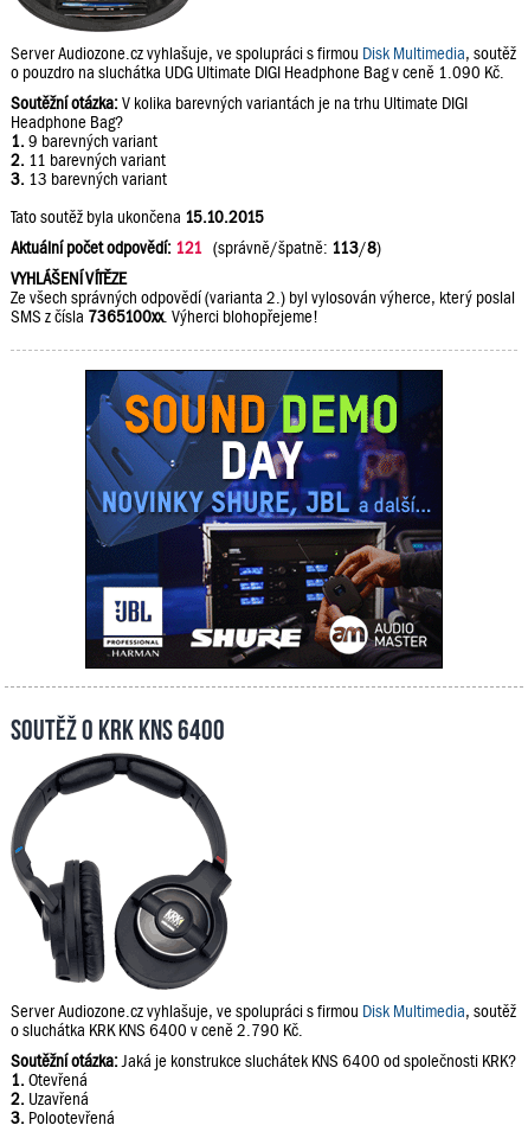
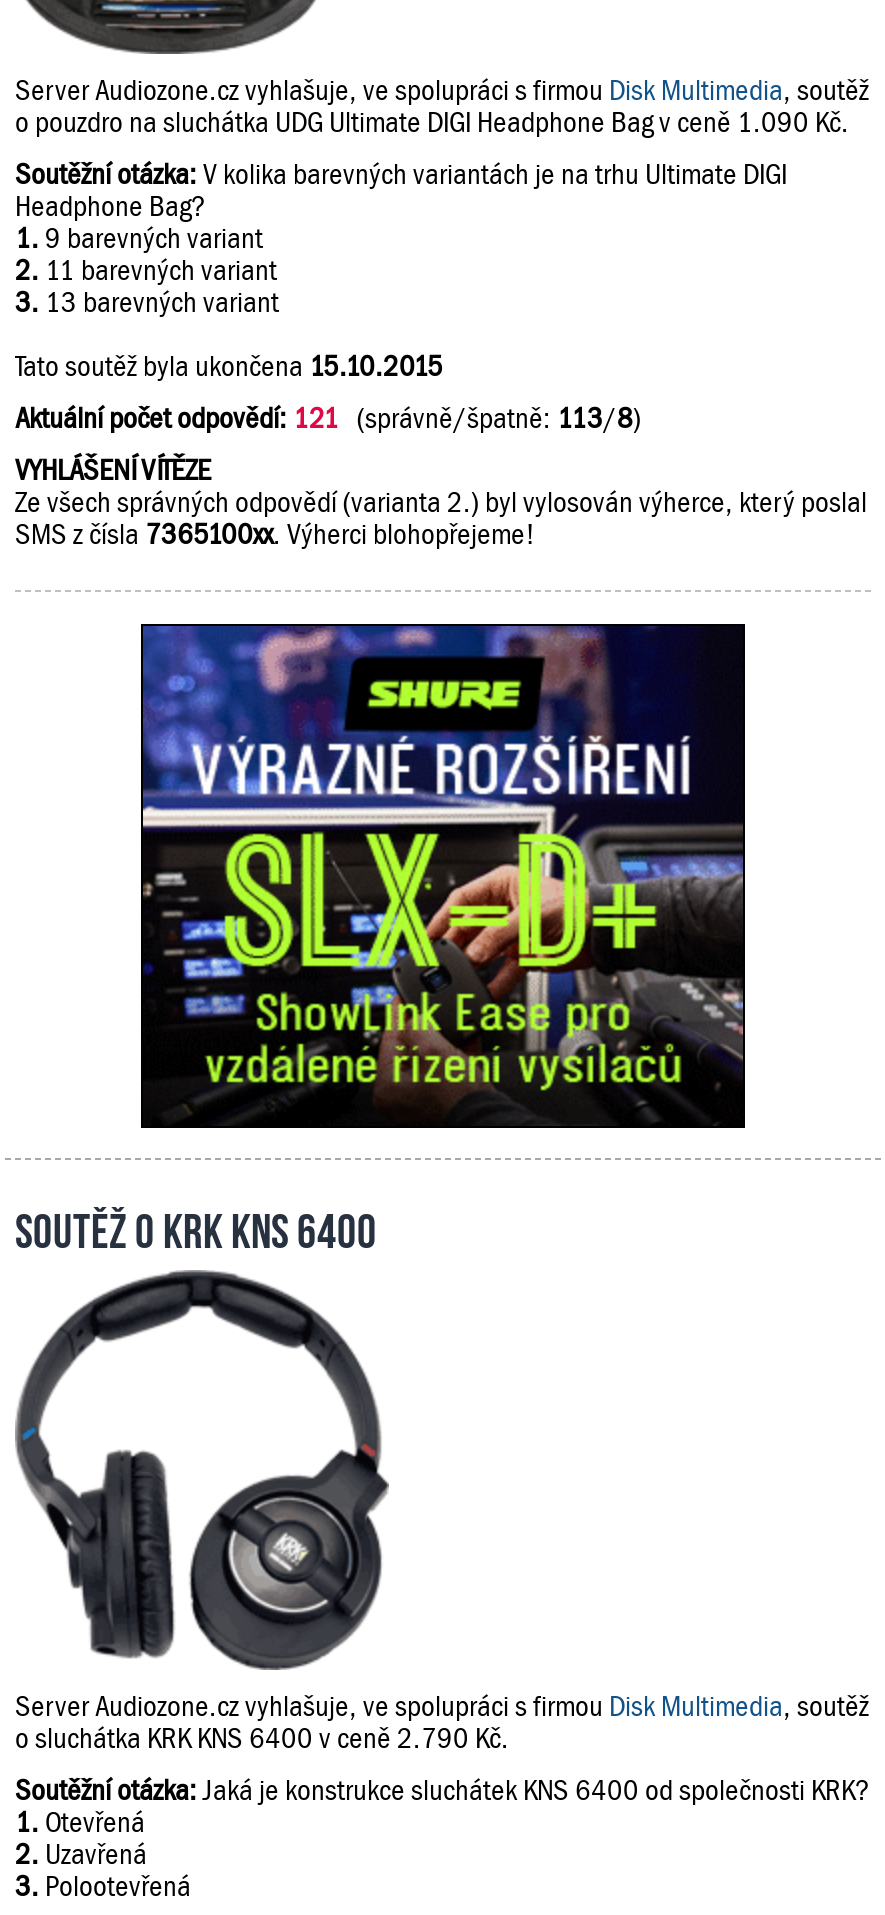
- [image]
+ [image]
